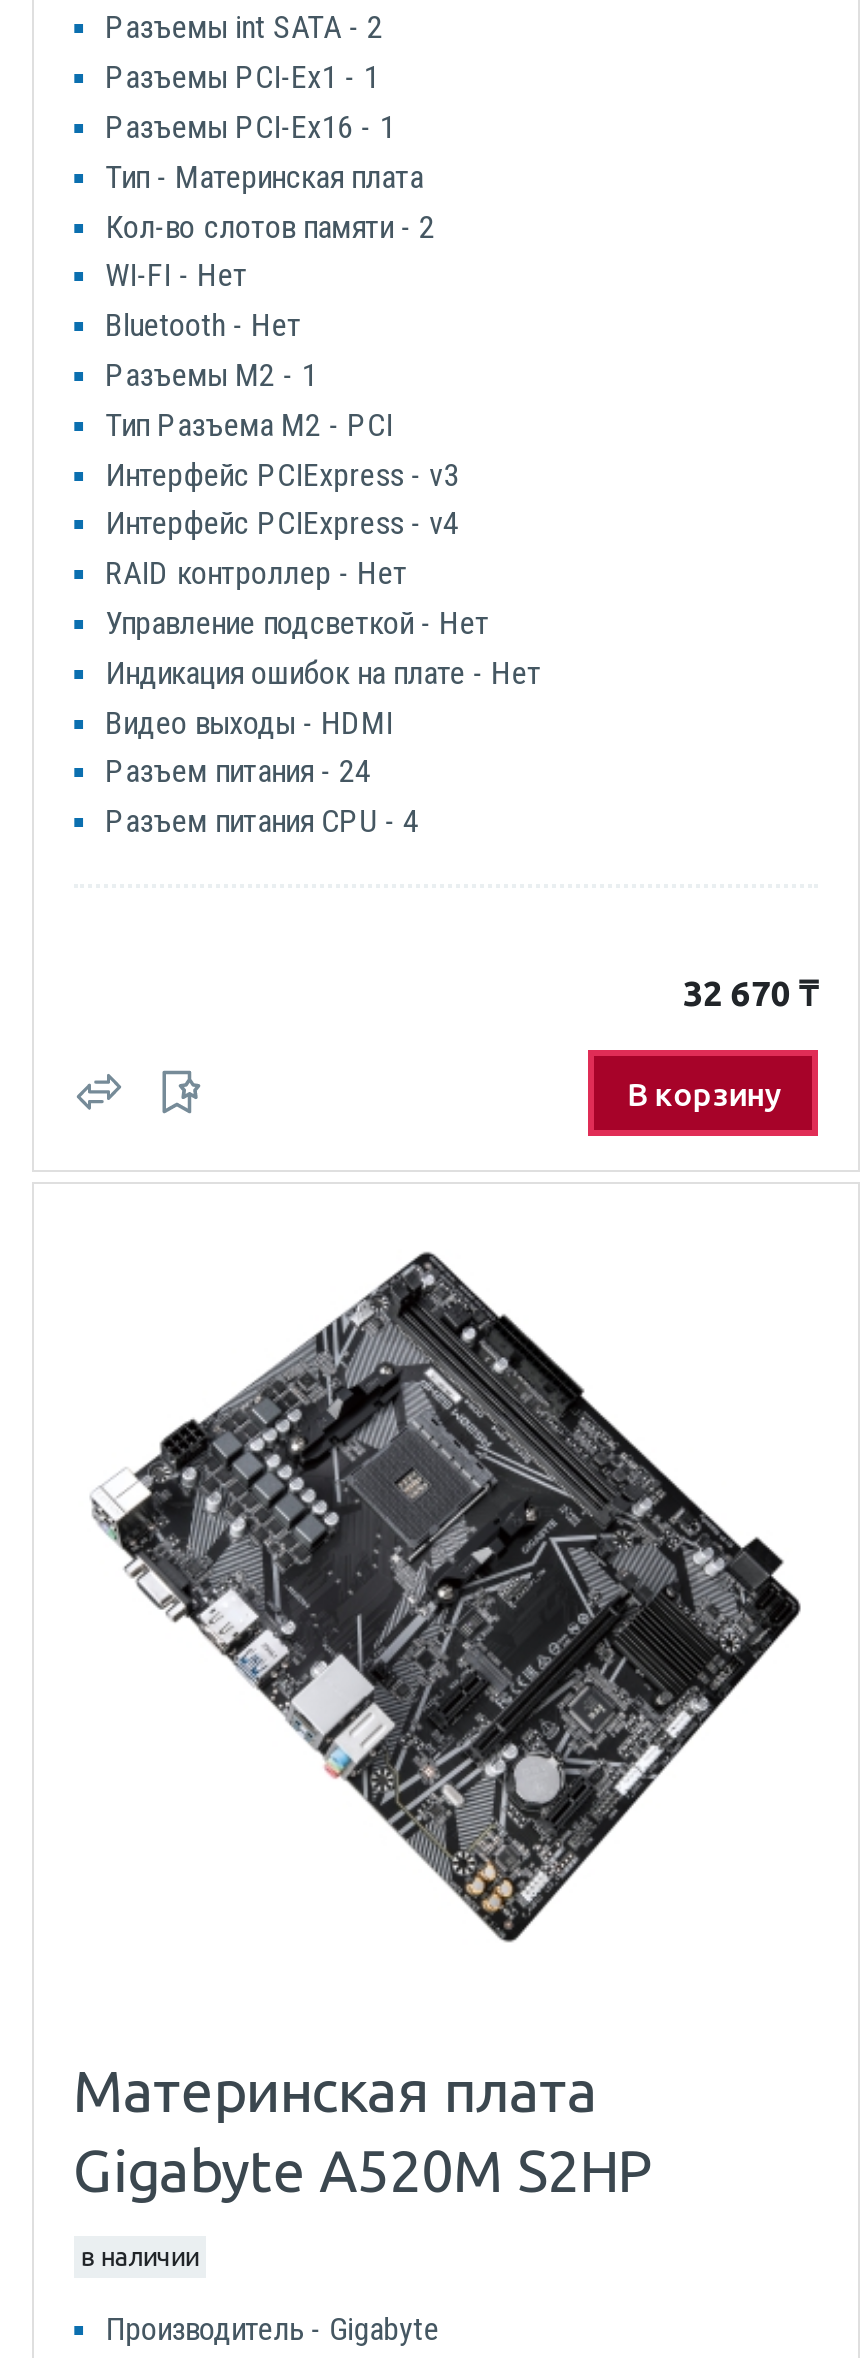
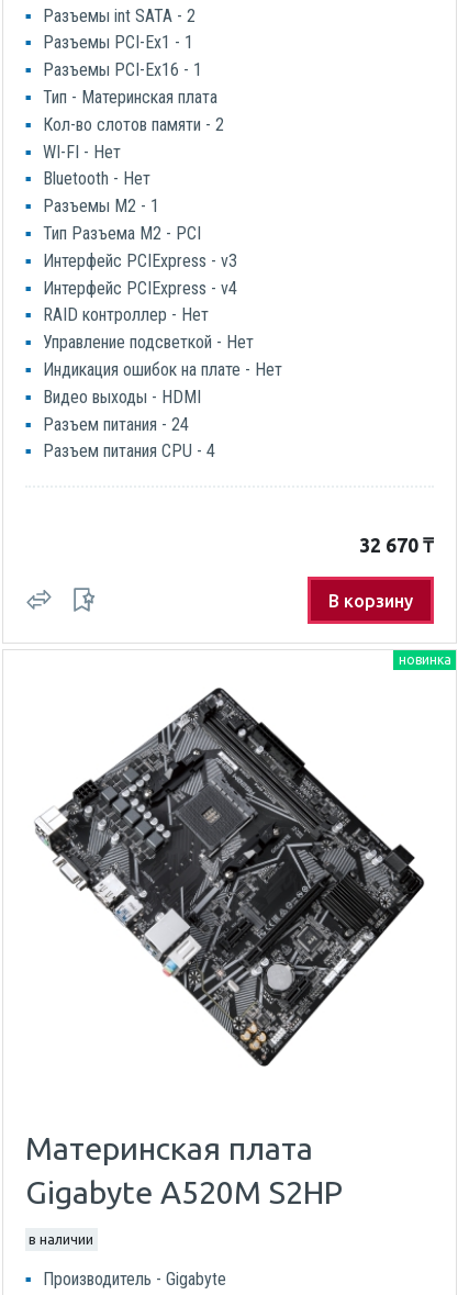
+ новинка
